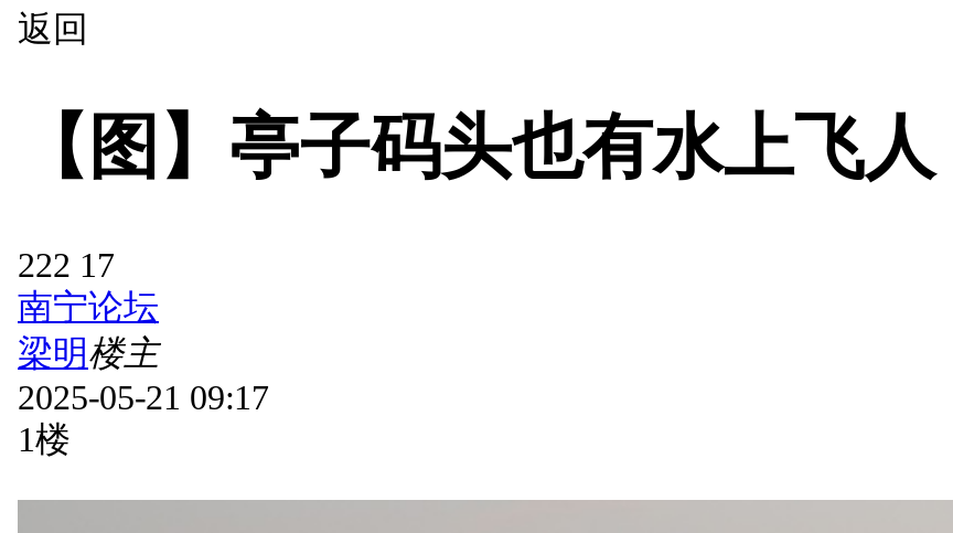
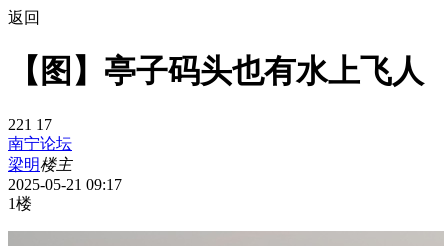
- 222 17
+ 221 17
